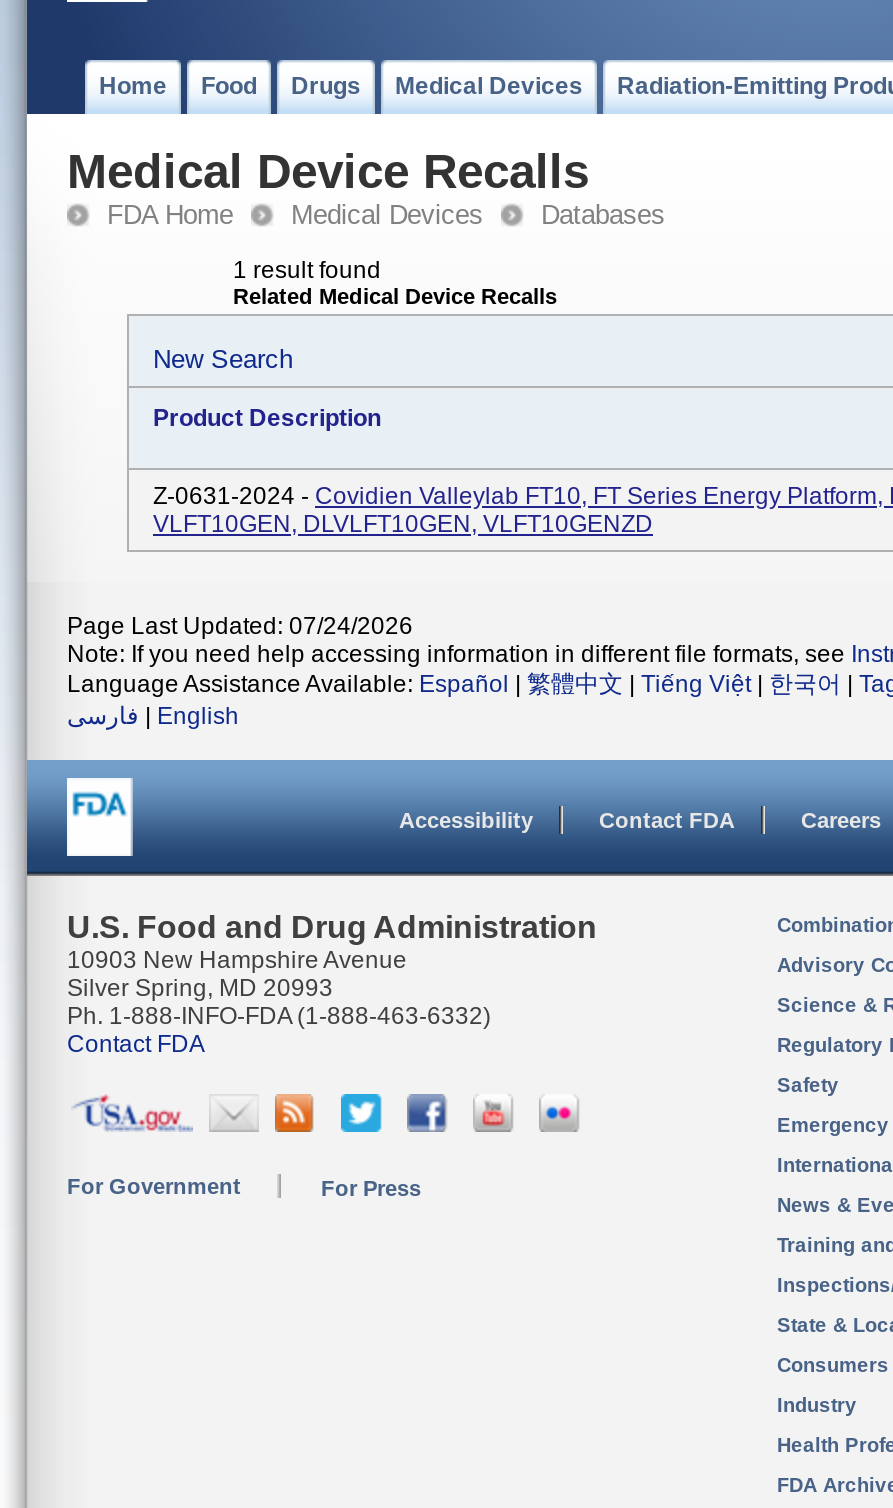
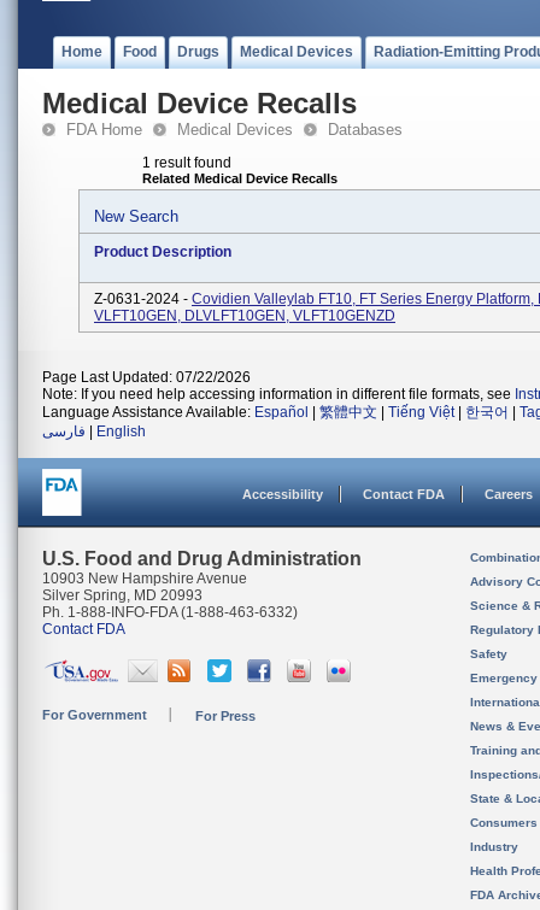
- Page Last Updated: 07/24/2026
+ Page Last Updated: 07/22/2026
